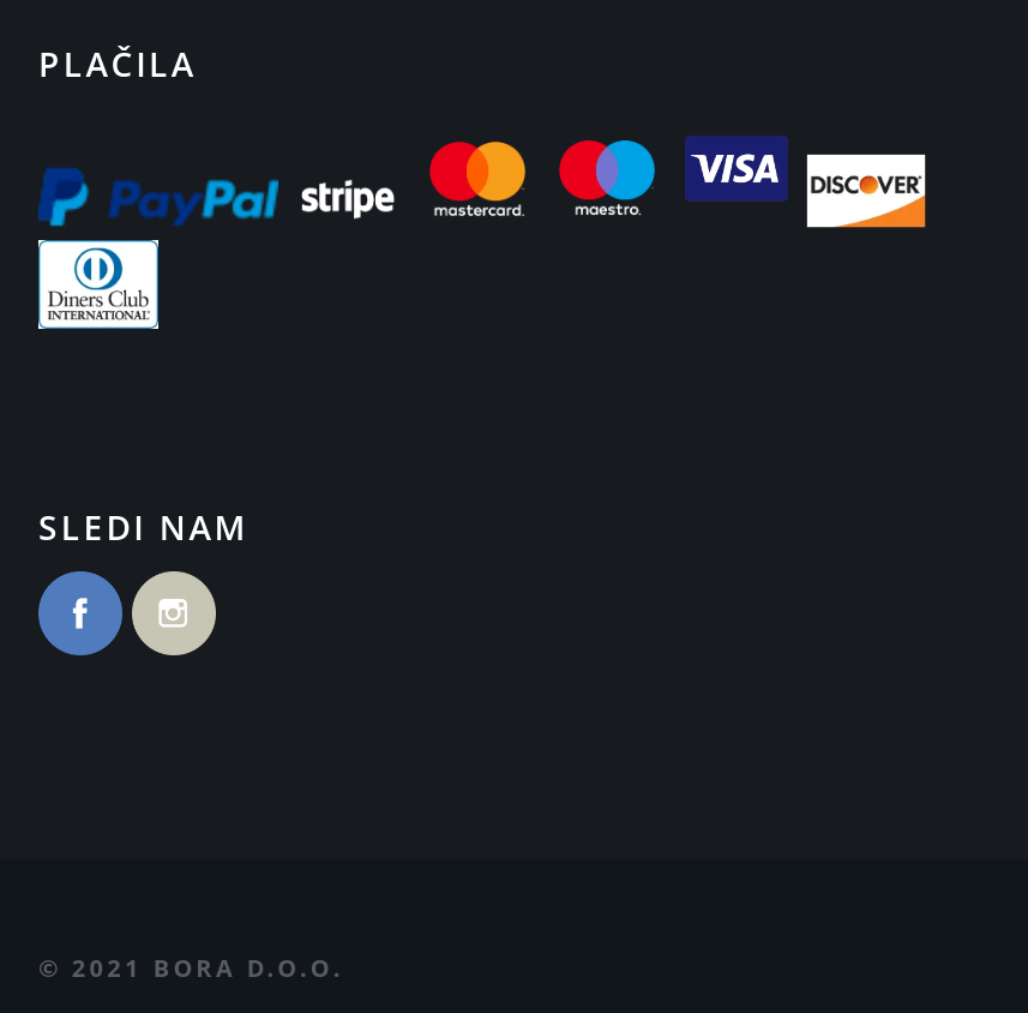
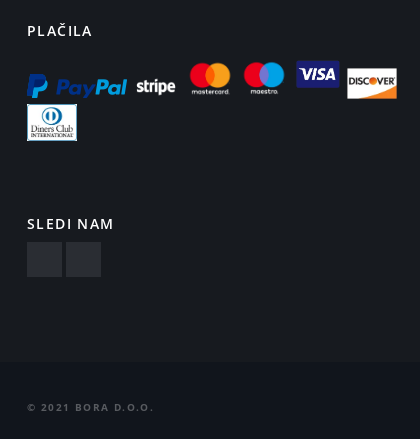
- [image]
